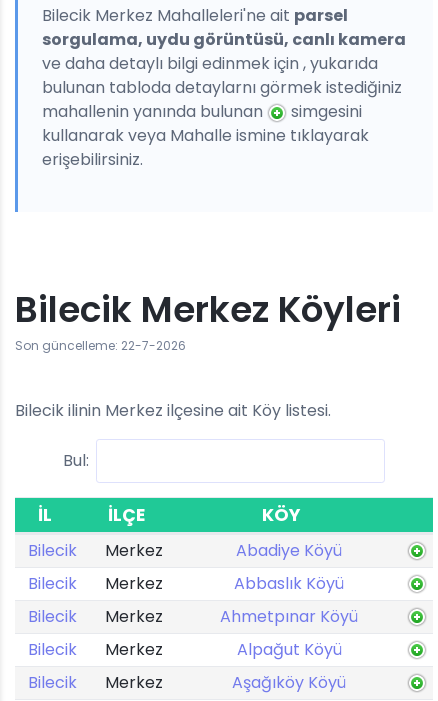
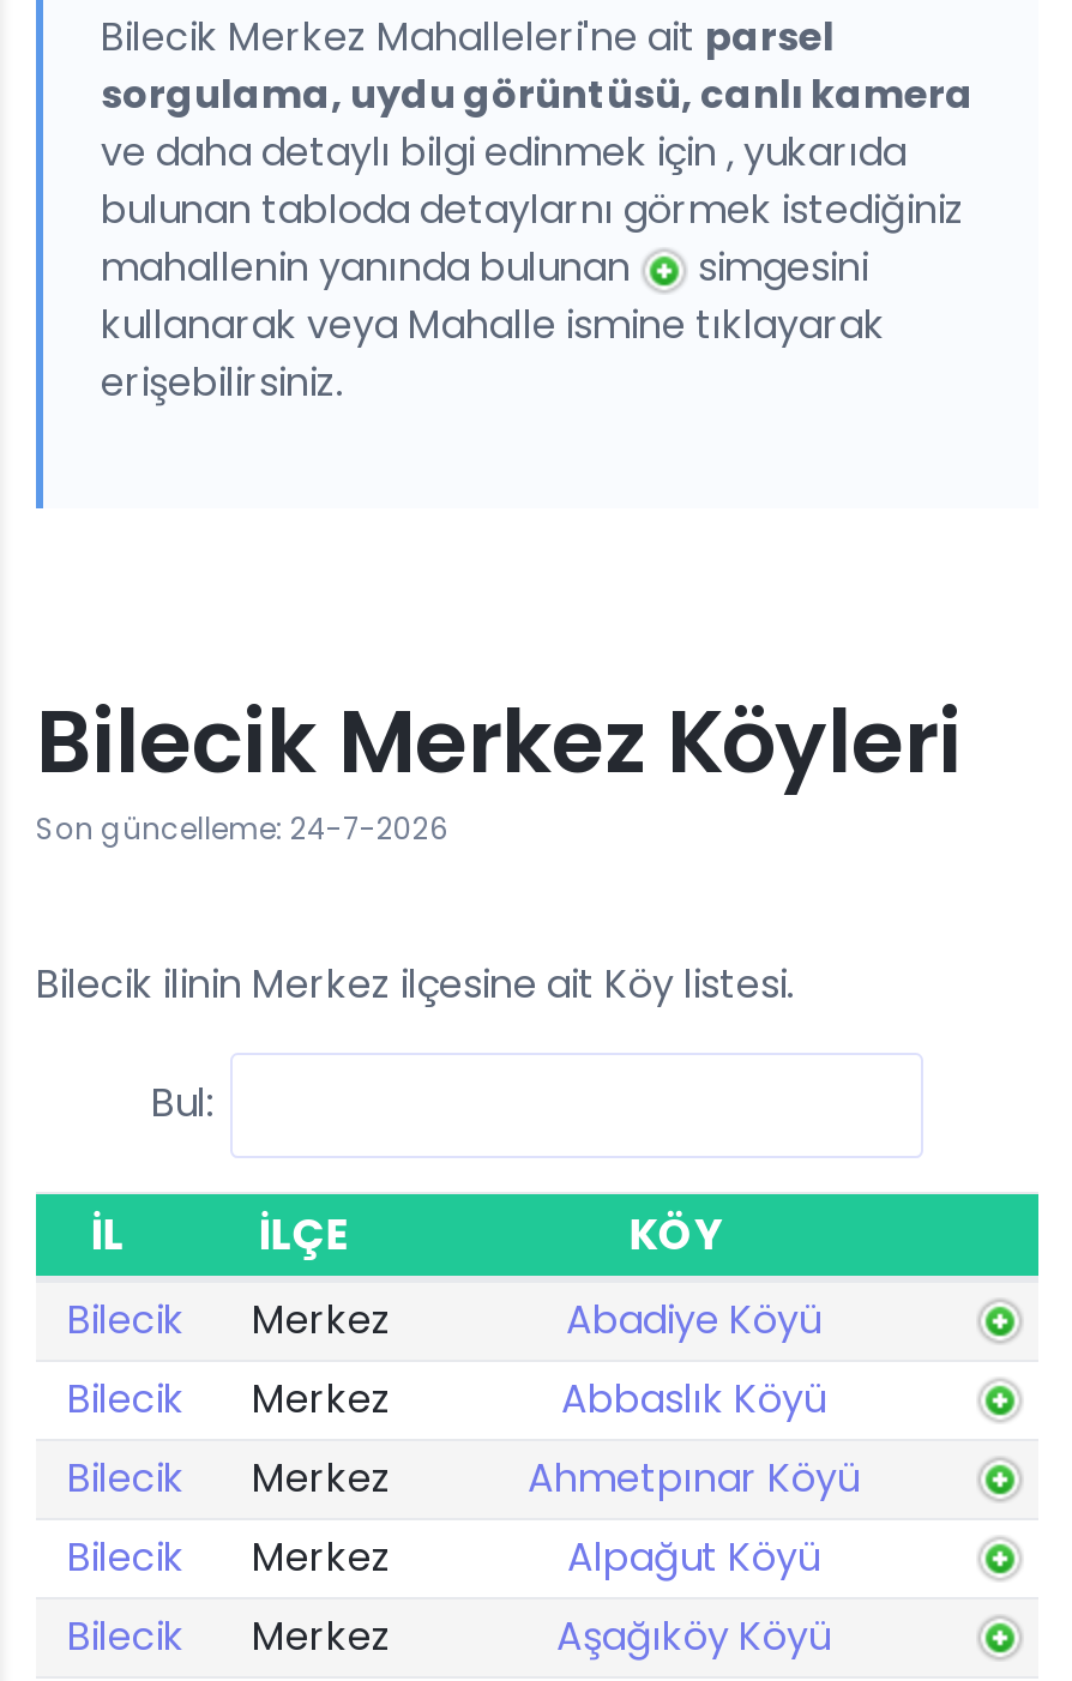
- Son güncelleme: 22-7-2026
+ Son güncelleme: 24-7-2026
